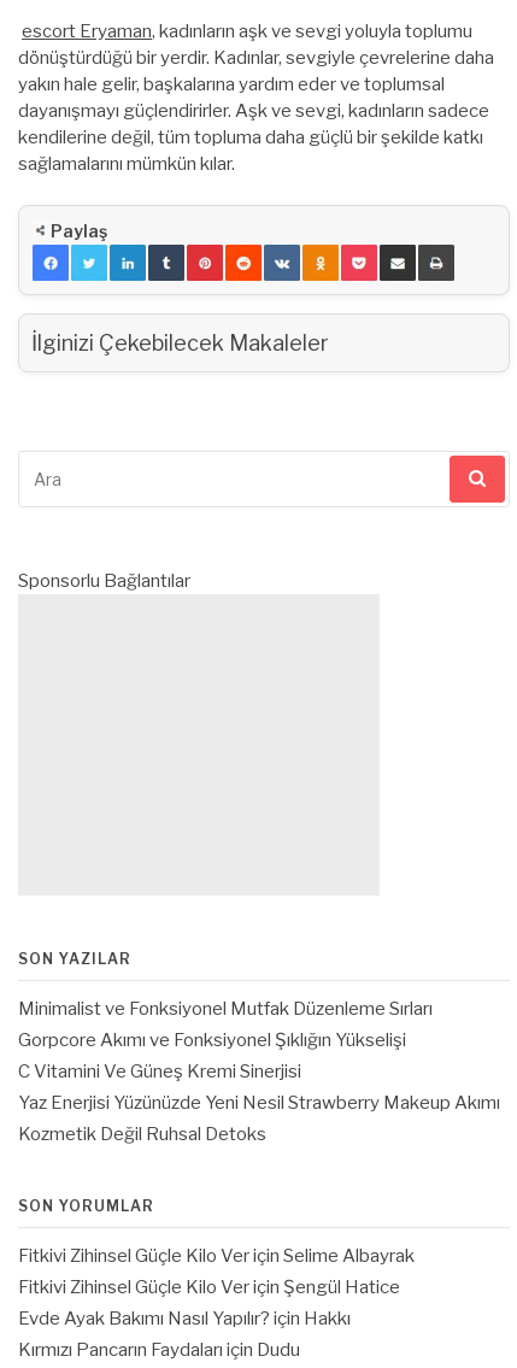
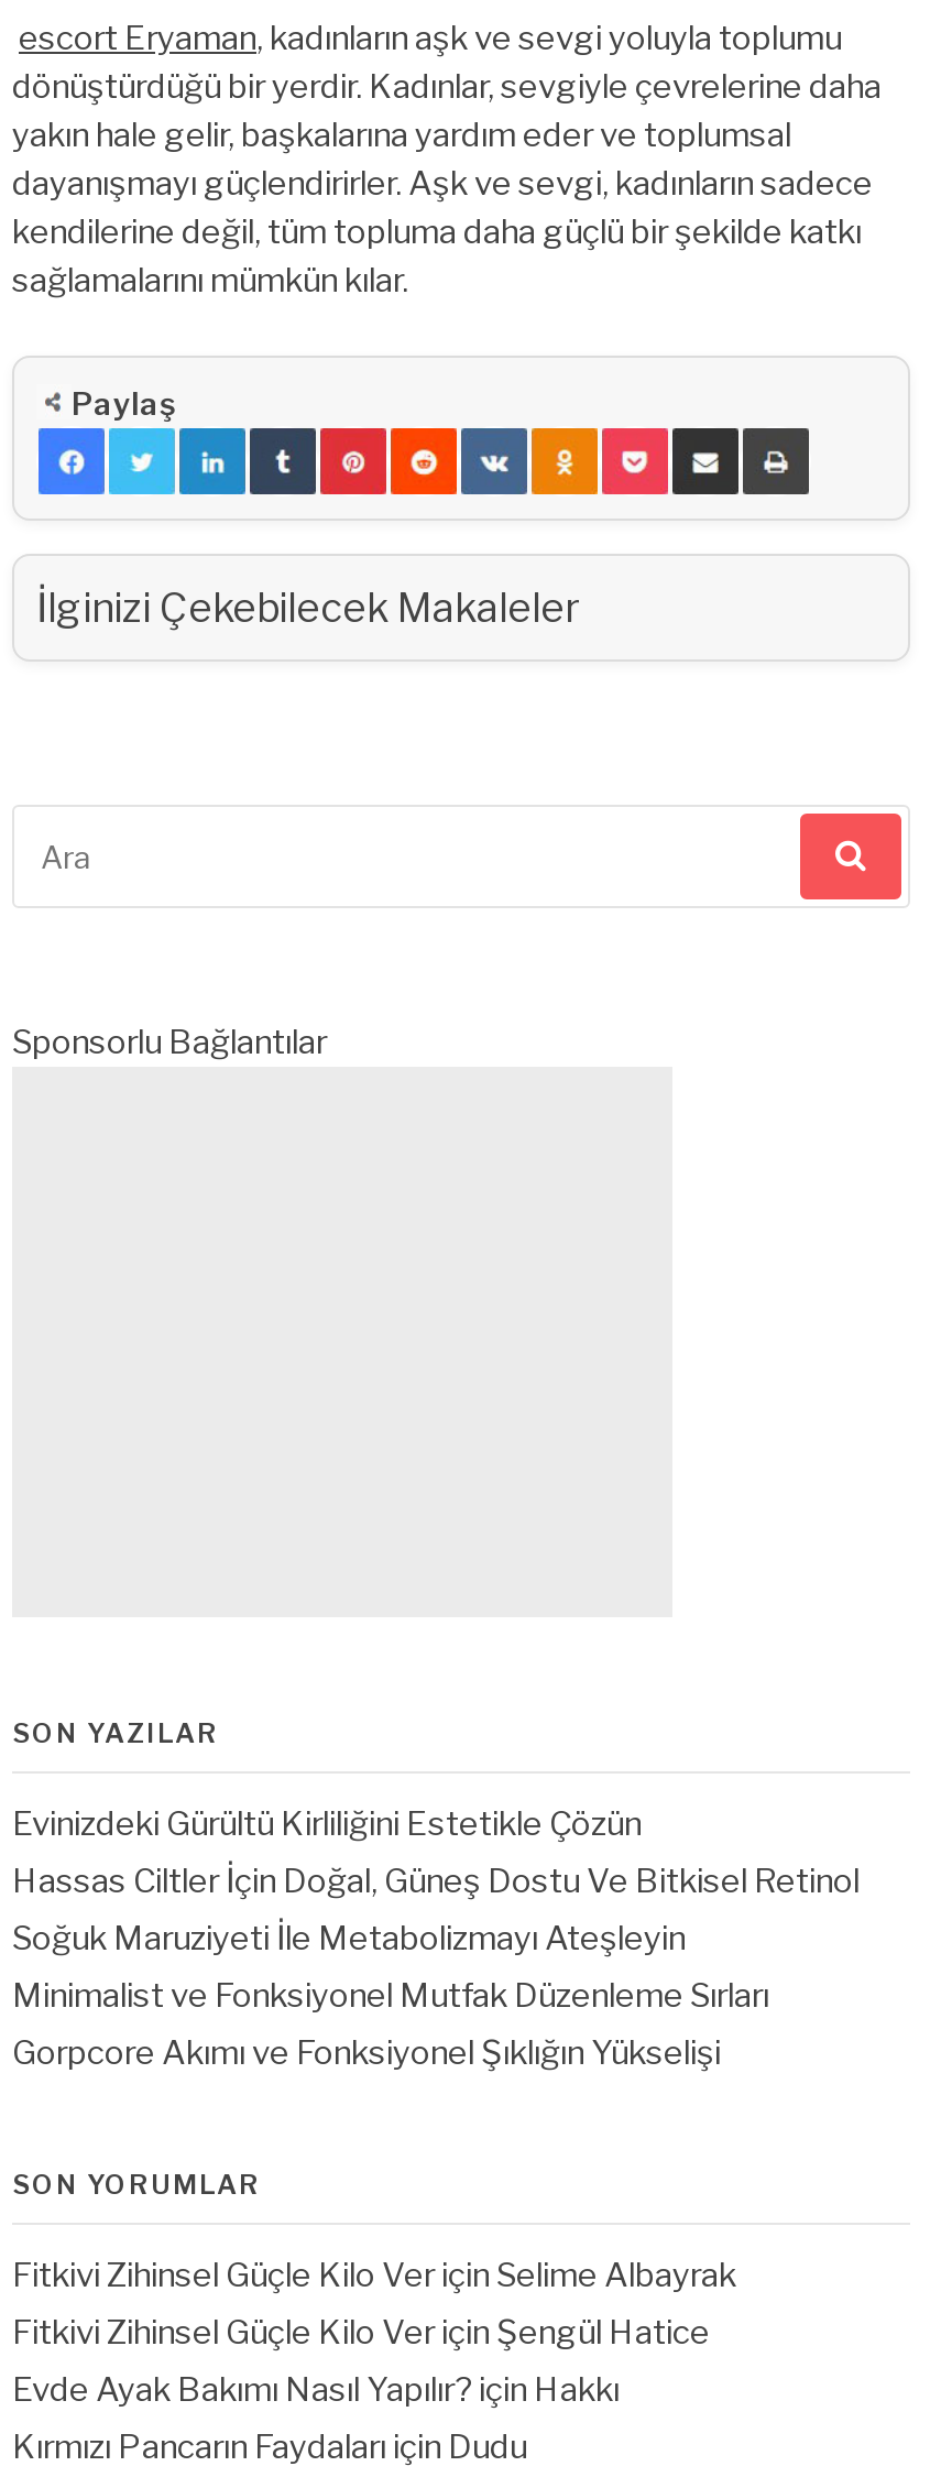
+ Evinizdeki Gürültü Kirliliğini Estetikle Çözün
+ Hassas Ciltler İçin Doğal, Güneş Dostu Ve Bitkisel Retinol
+ Soğuk Maruziyeti İle Metabolizmayı Ateşleyin

moved down: Minimalist ve Fonksiyonel Mutfak Düzenleme Sırları | Gorpcore Akımı ve Fonksiyonel Şıklığın Yükselişi

- C Vitamini Ve Güneş Kremi Sinerjisi
- Yaz Enerjisi Yüzünüzde Yeni Nesil Strawberry Makeup Akımı
- Kozmetik Değil Ruhsal Detoks
